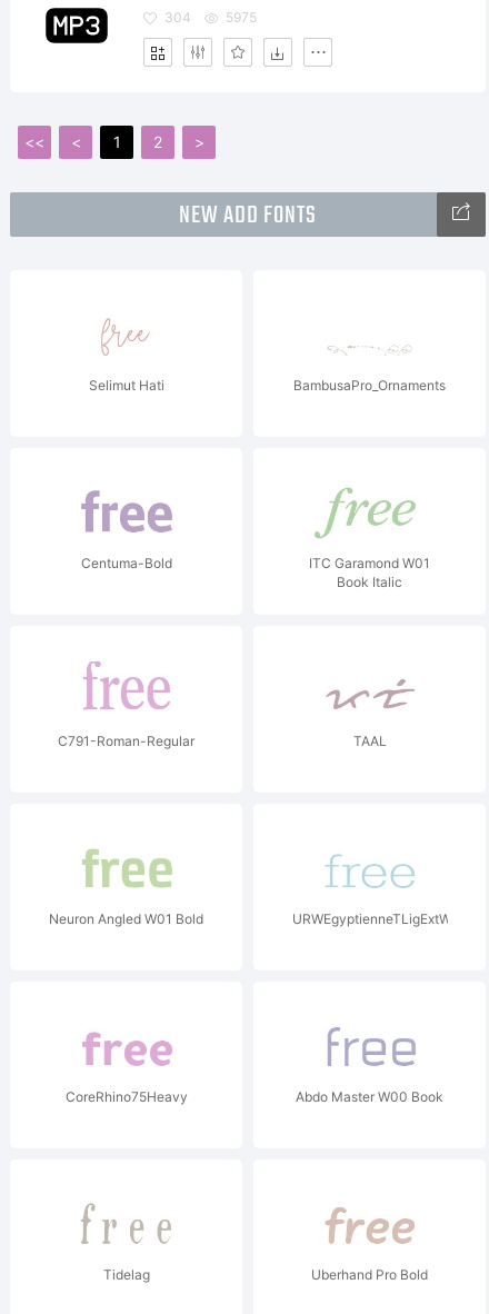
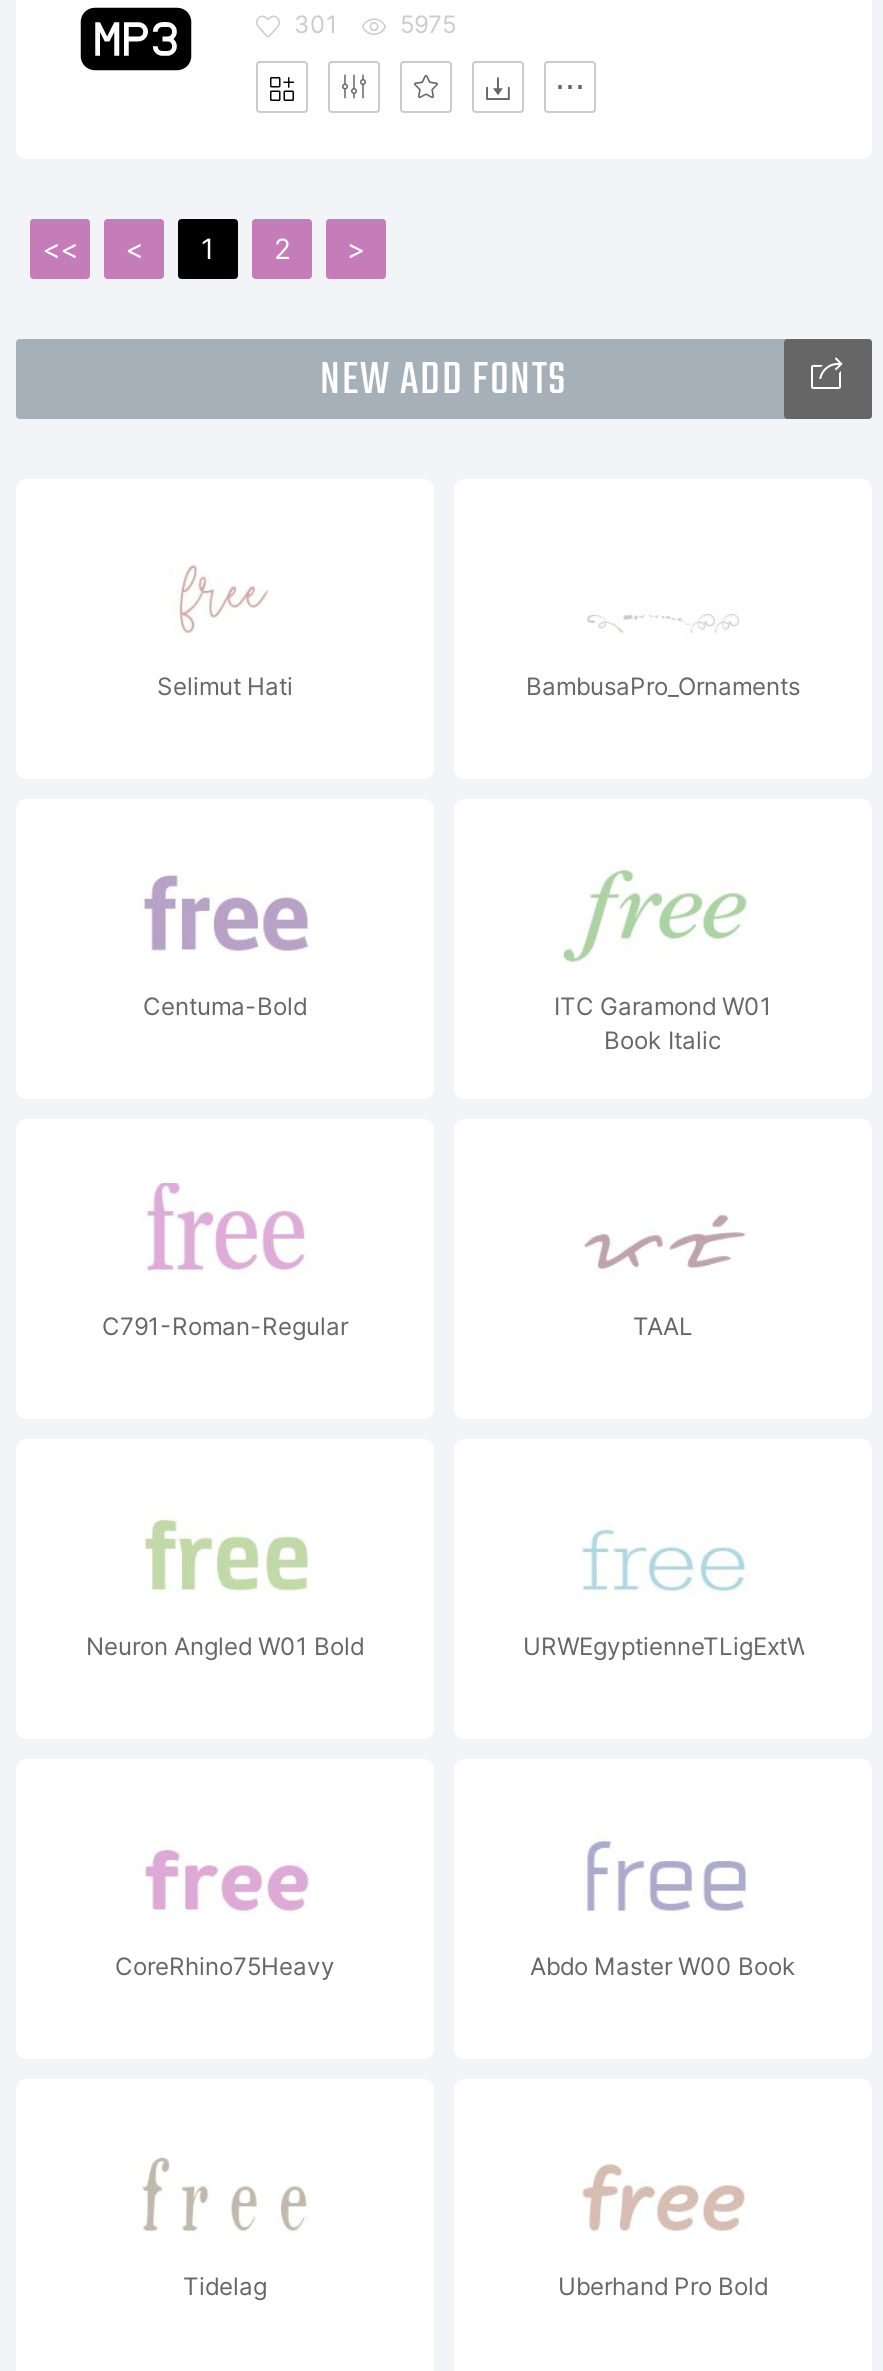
- 304
+ 301
